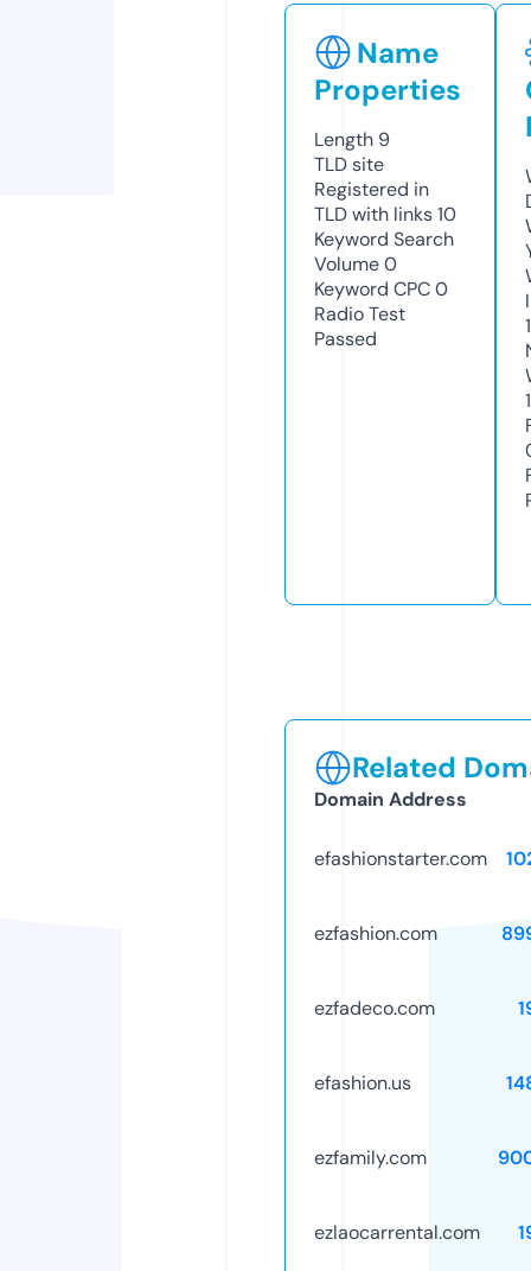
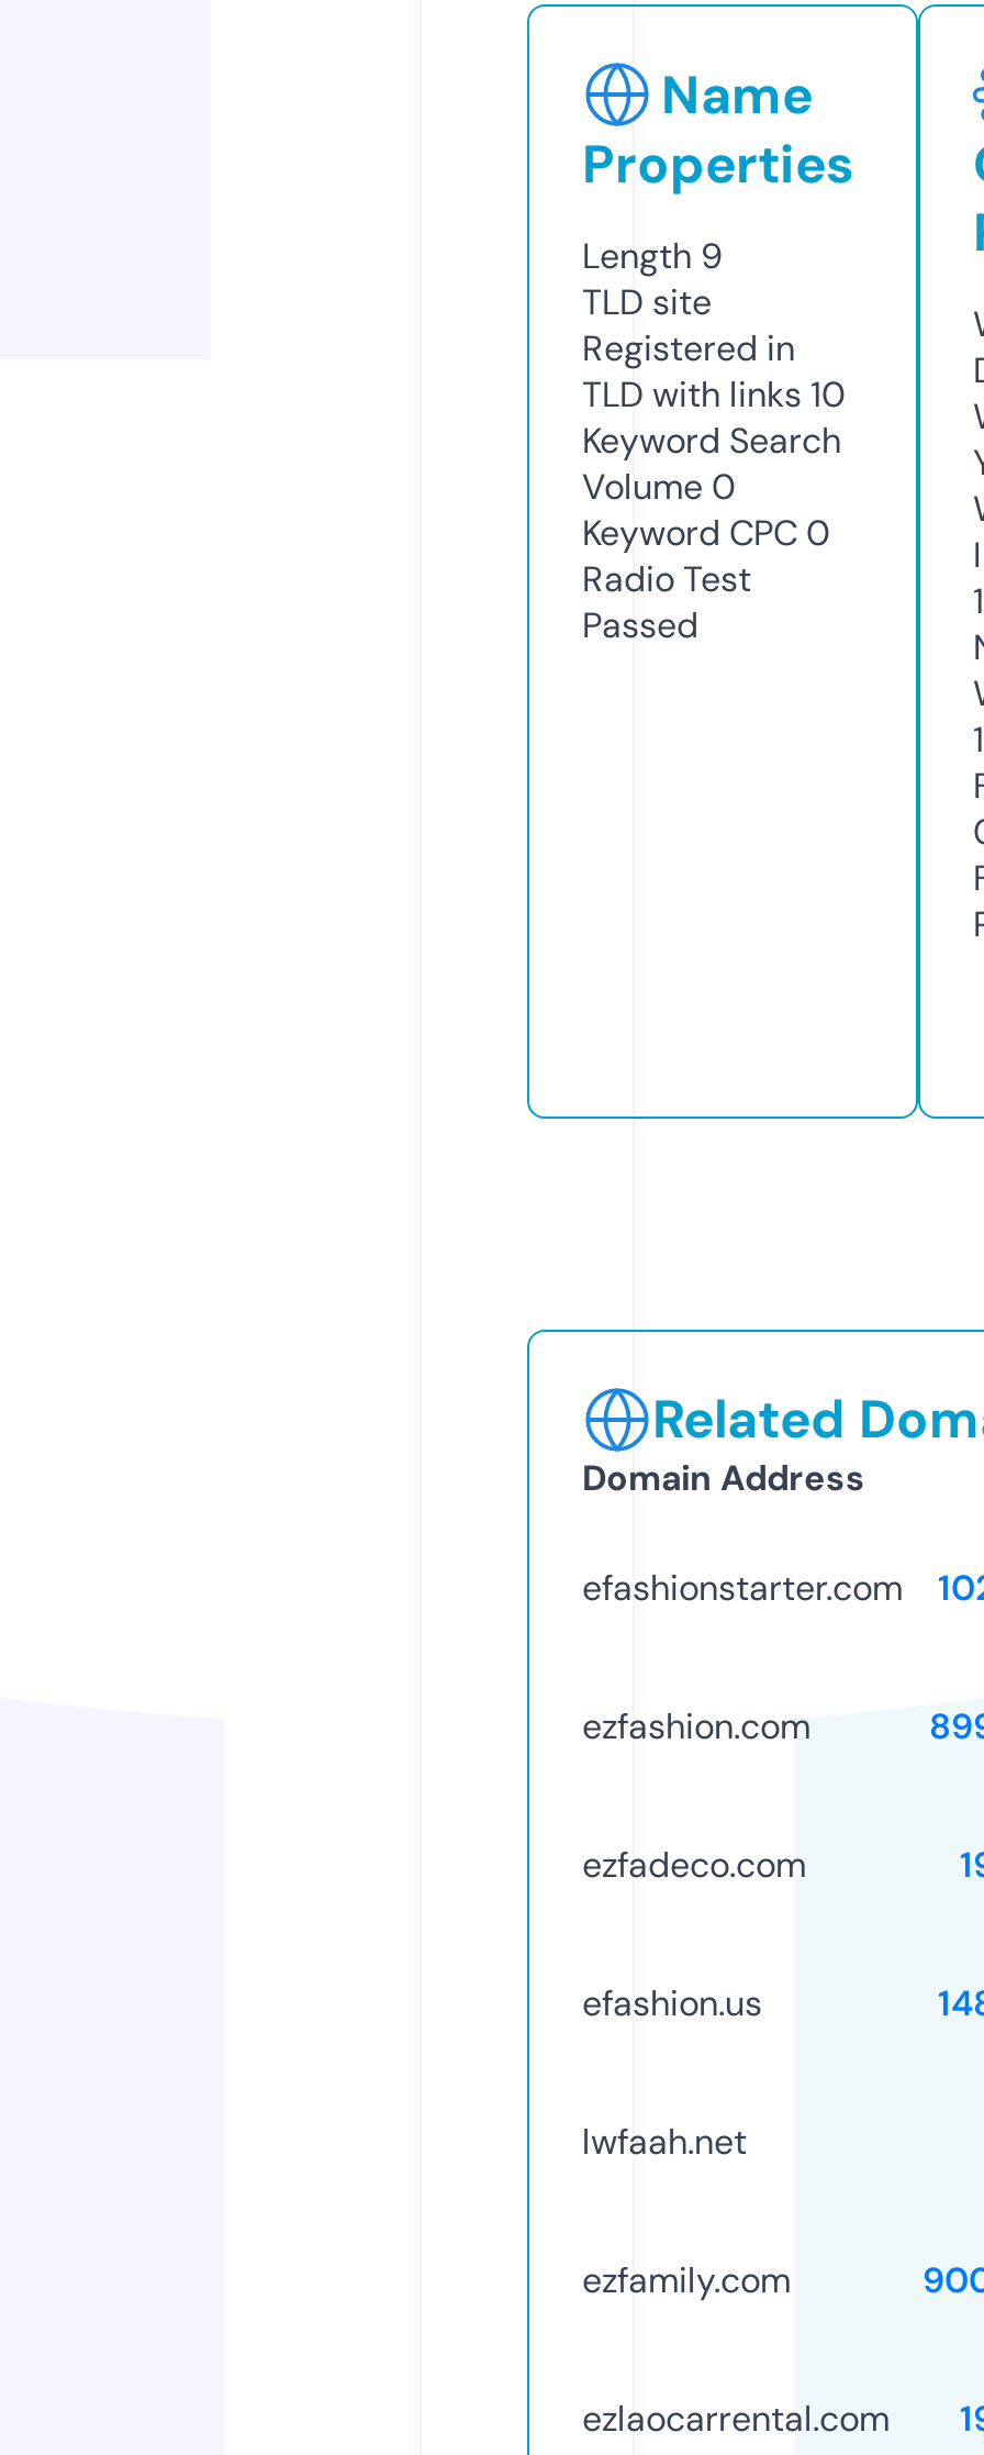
+ lwfaah.net
